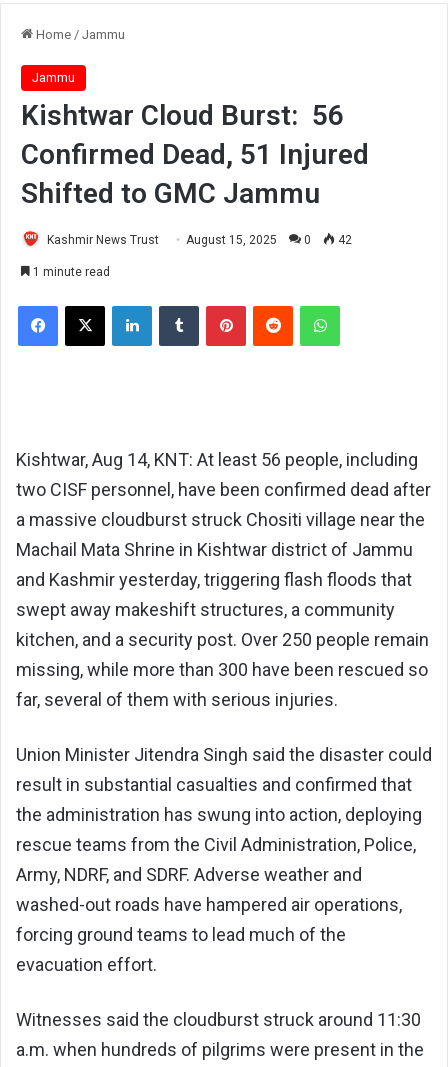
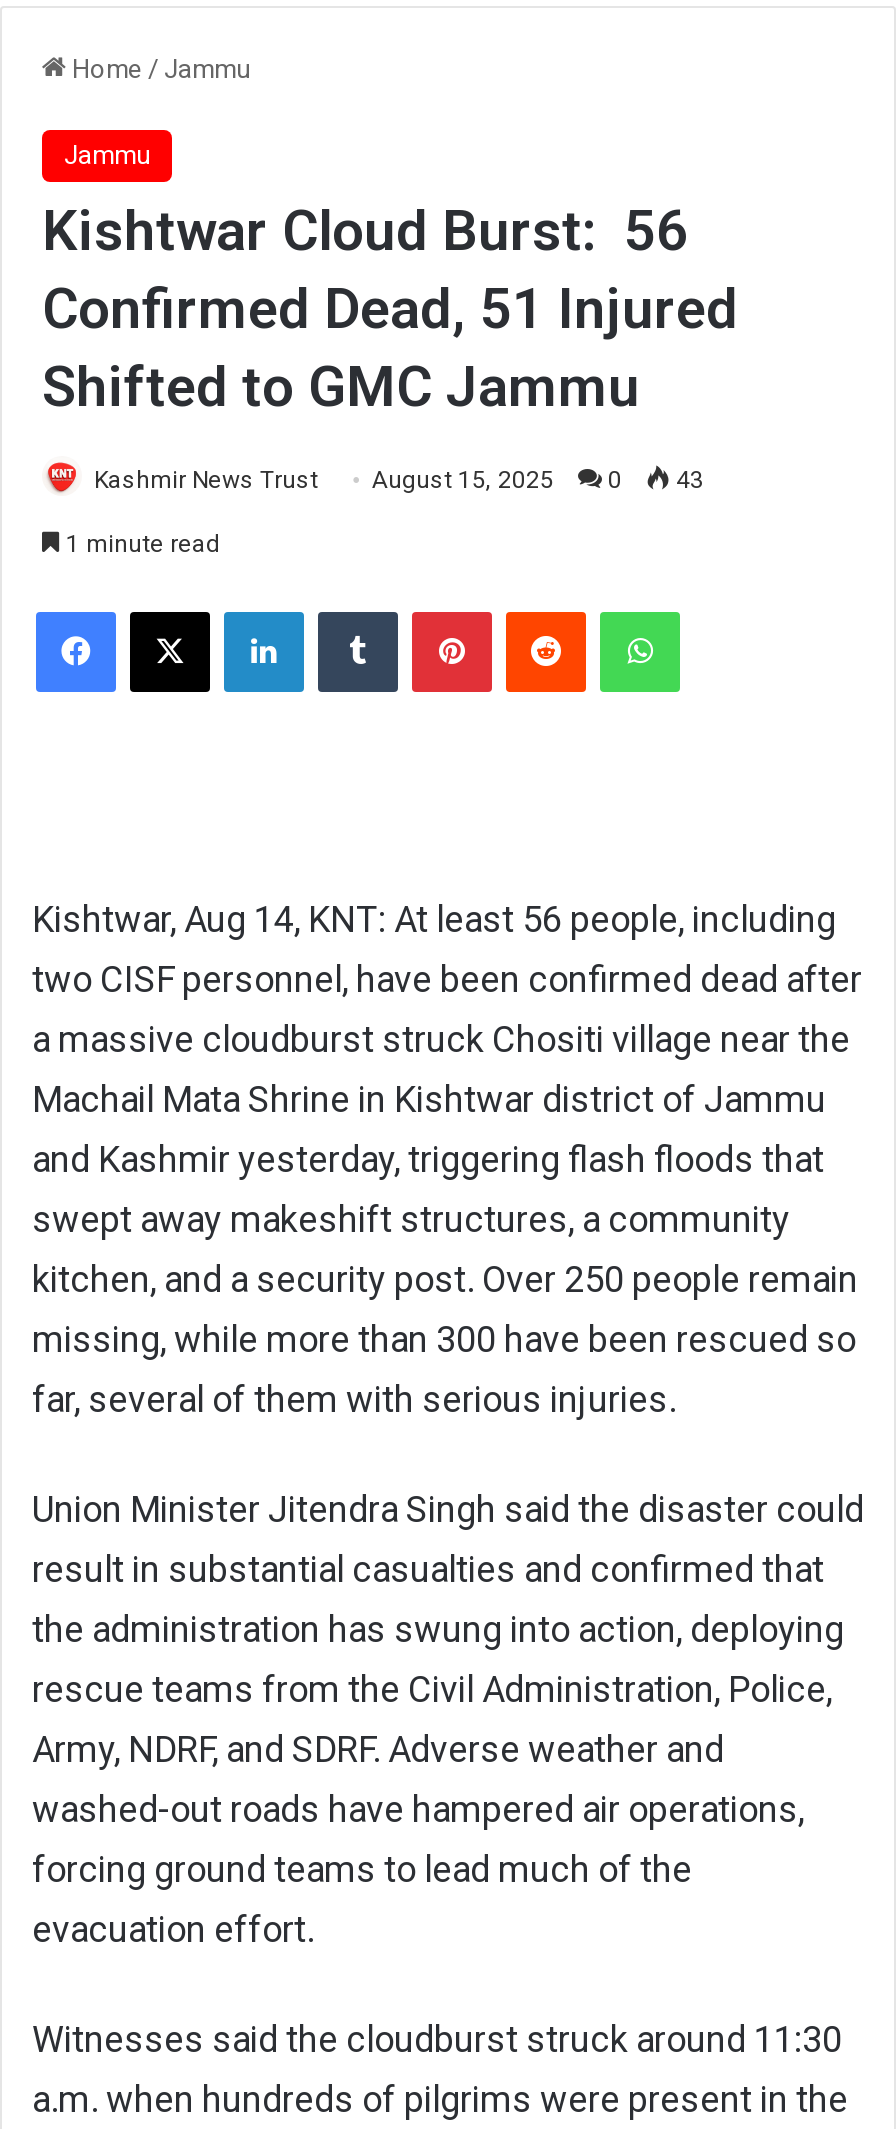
- Kashmir News Trust August 15, 2025 0 42
+ Kashmir News Trust August 15, 2025 0 43
